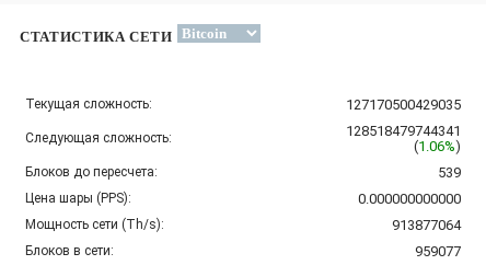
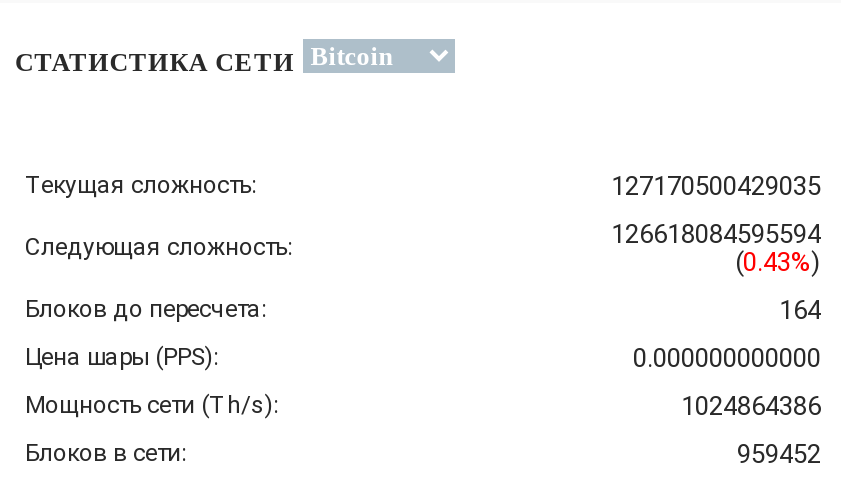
- 128518479744341
+ 126618084595594

- (1.06%)
+ (0.43%)

- 539
+ 164

- 913877064
+ 1024864386

- 959077
+ 959452
